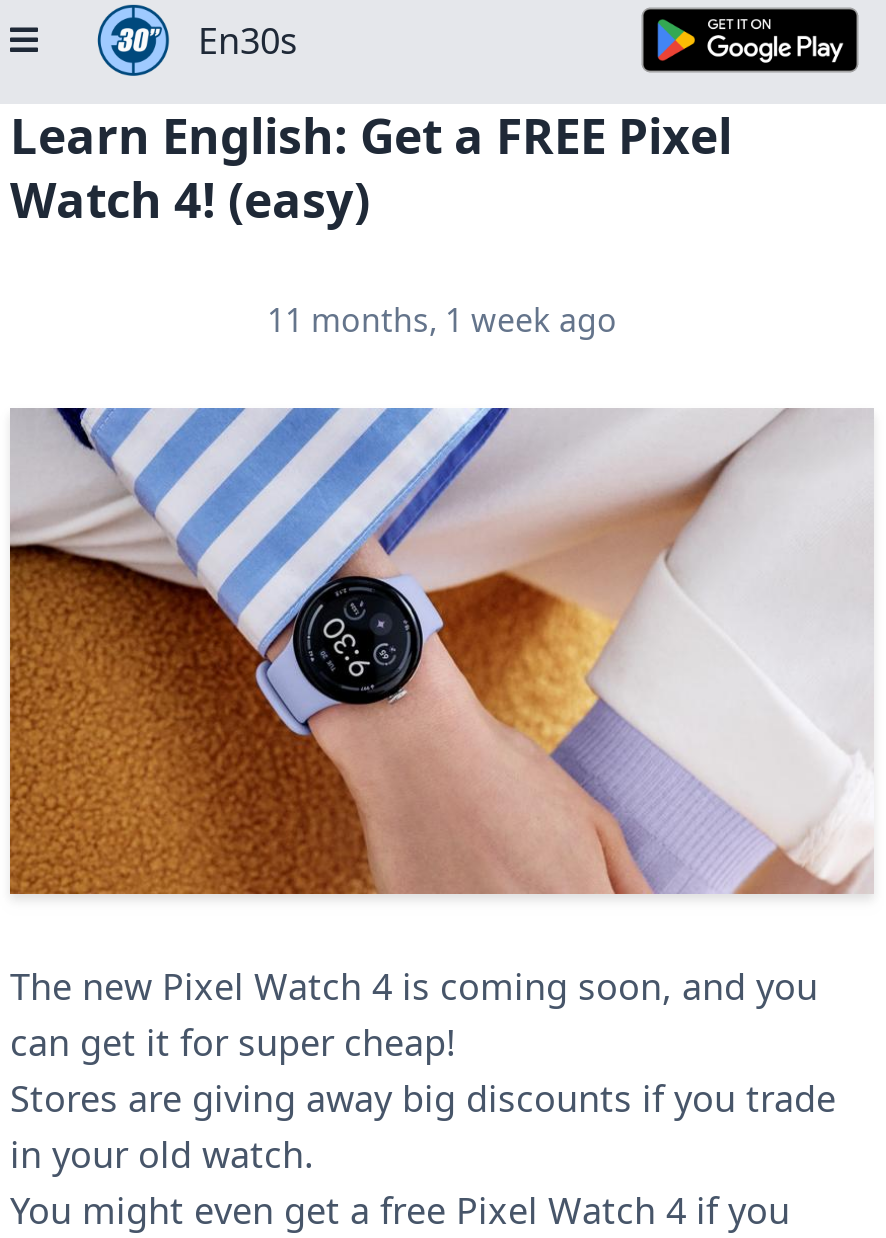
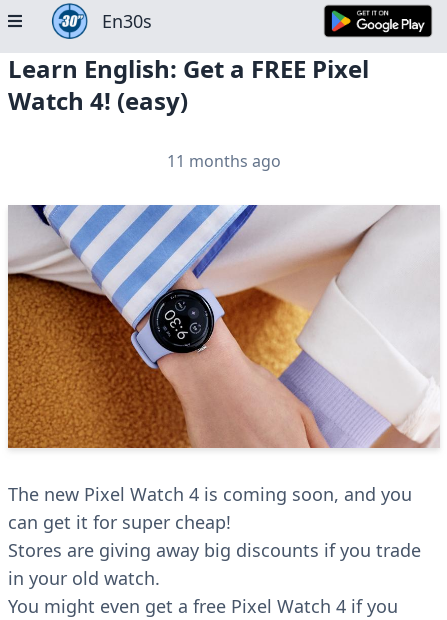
- 11 months, 1 week ago
+ 11 months ago
